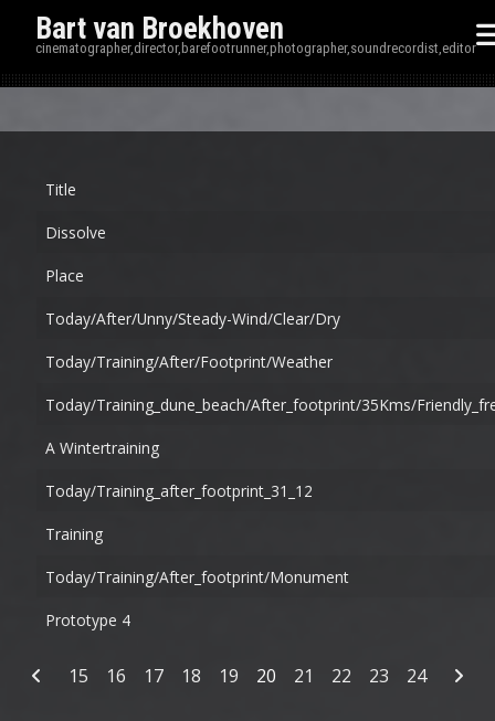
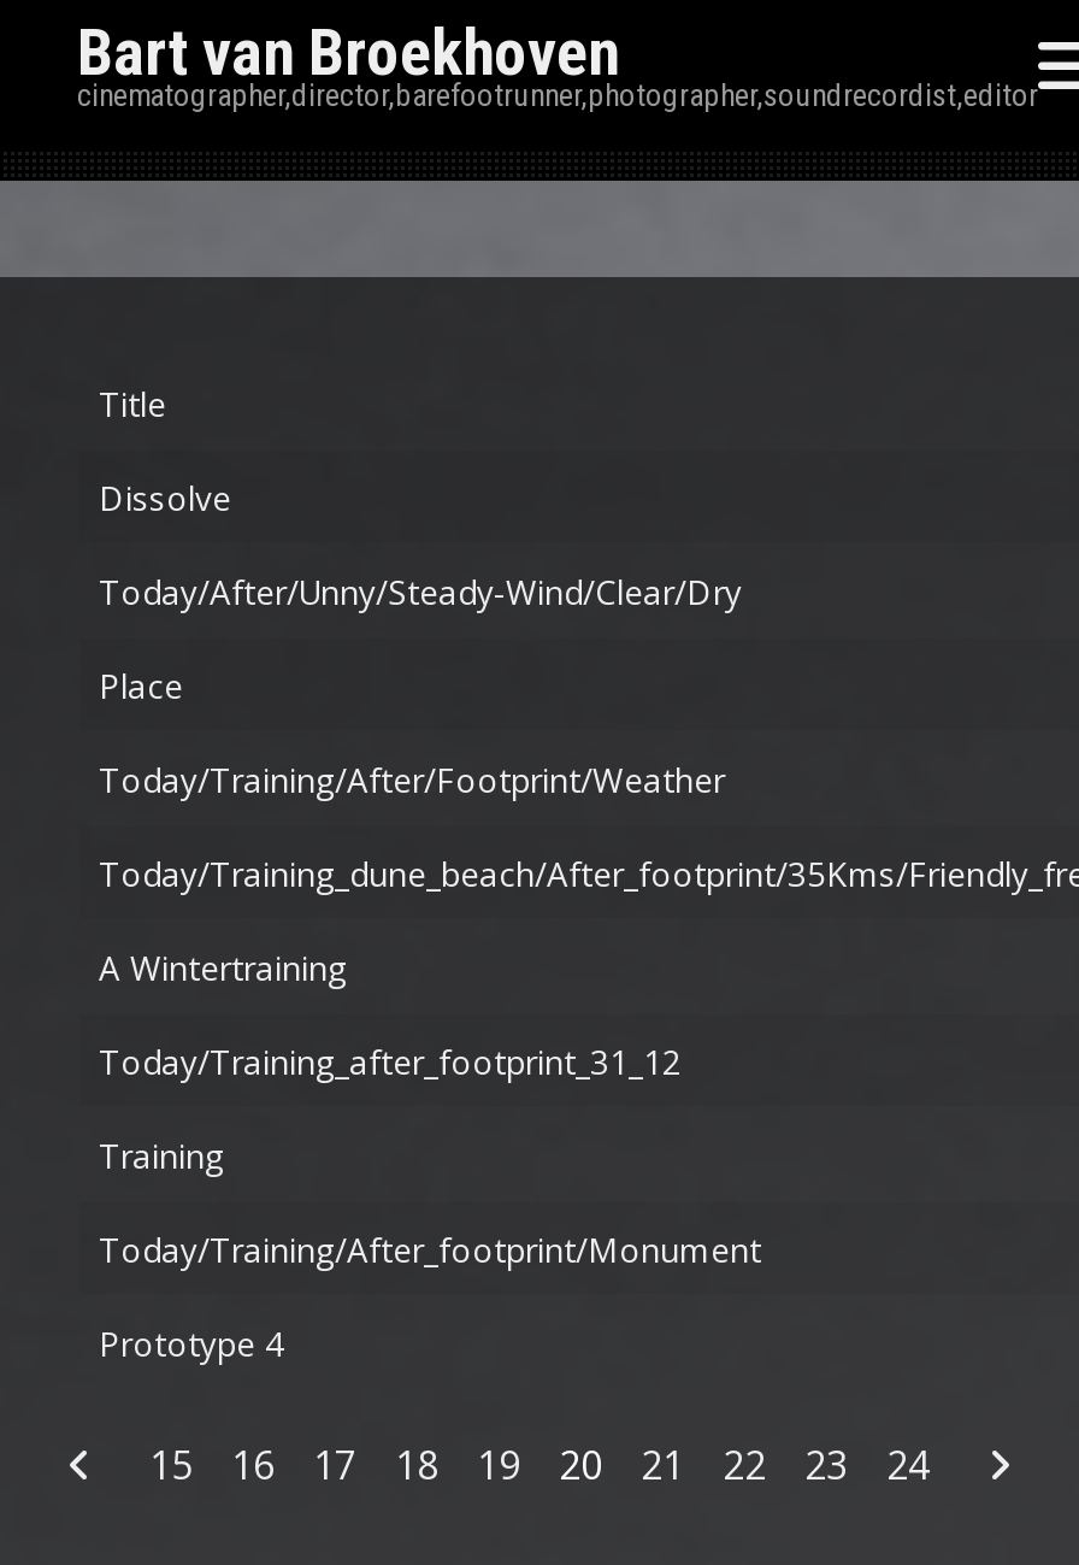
moved down: Place

moved up: Today/after/unny/steady-Wind/clear/dry
